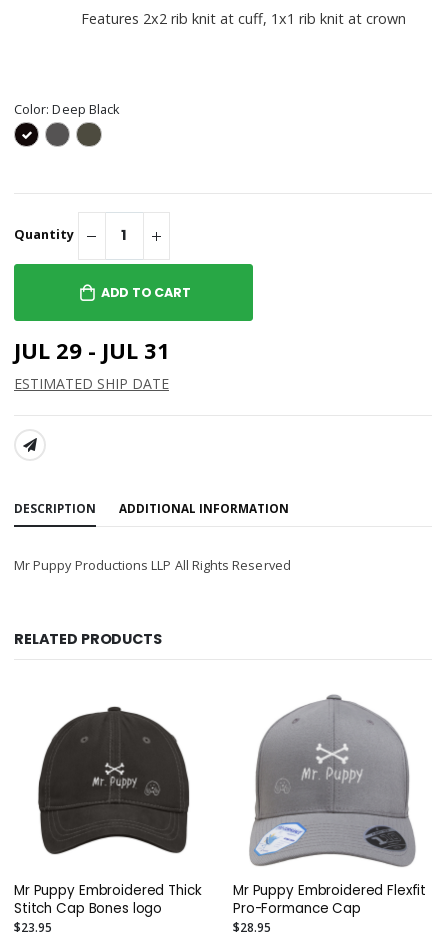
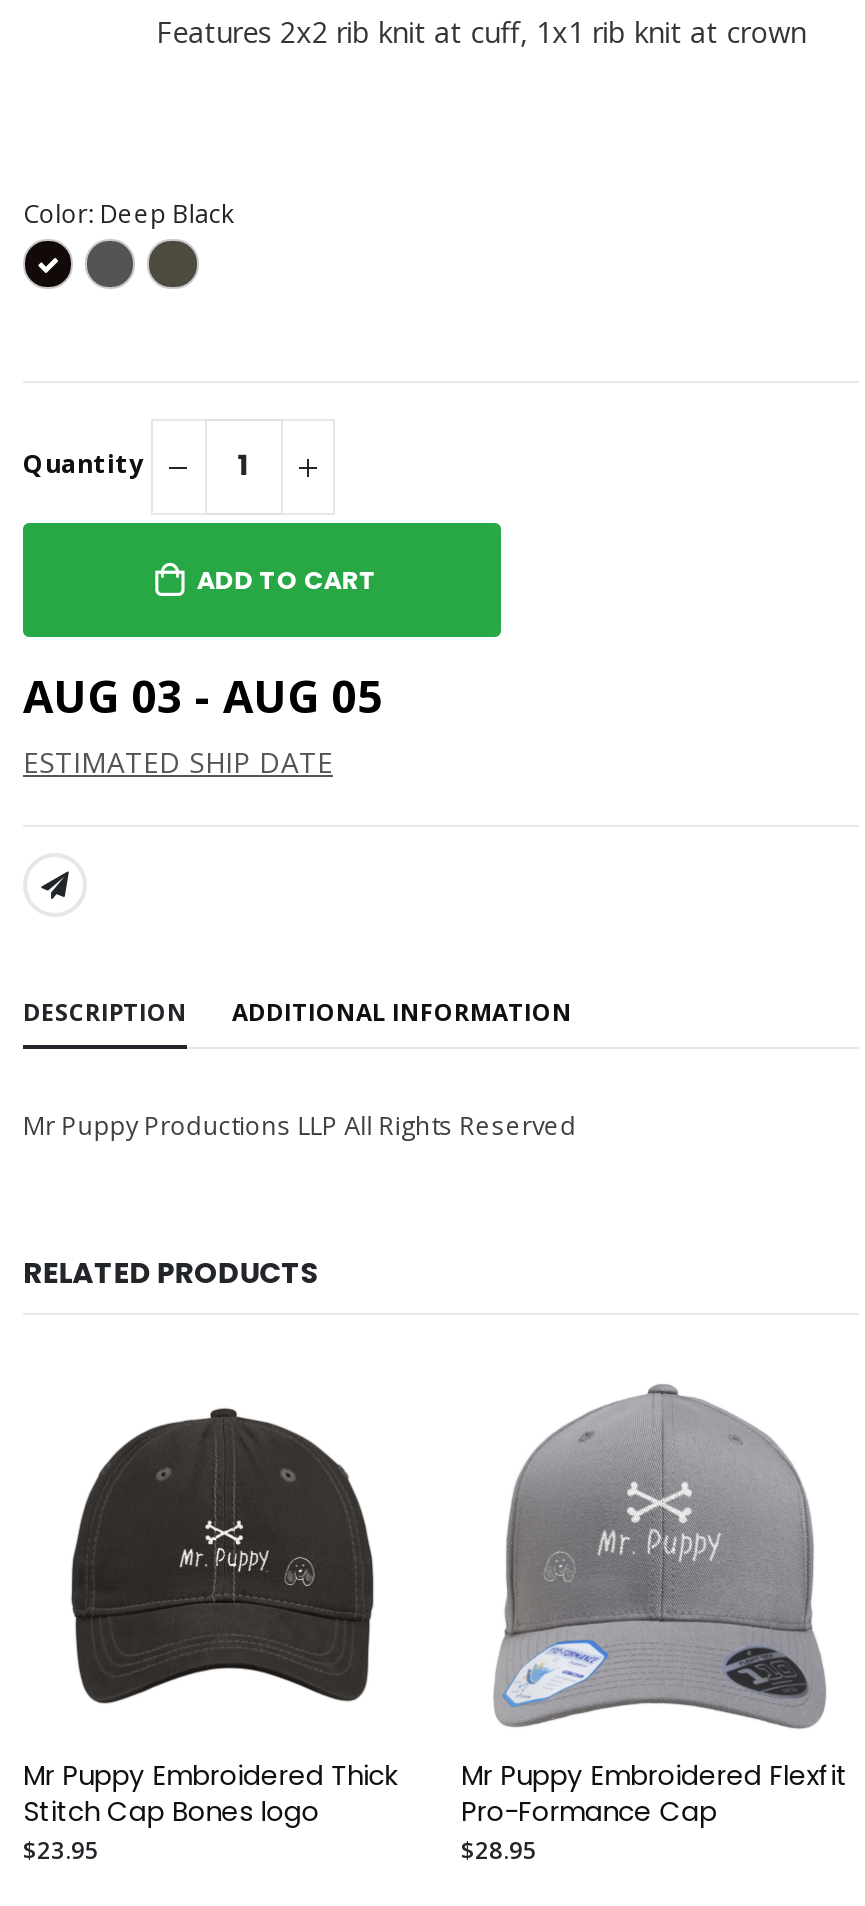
- JUL 29 - JUL 31
+ AUG 03 - AUG 05
